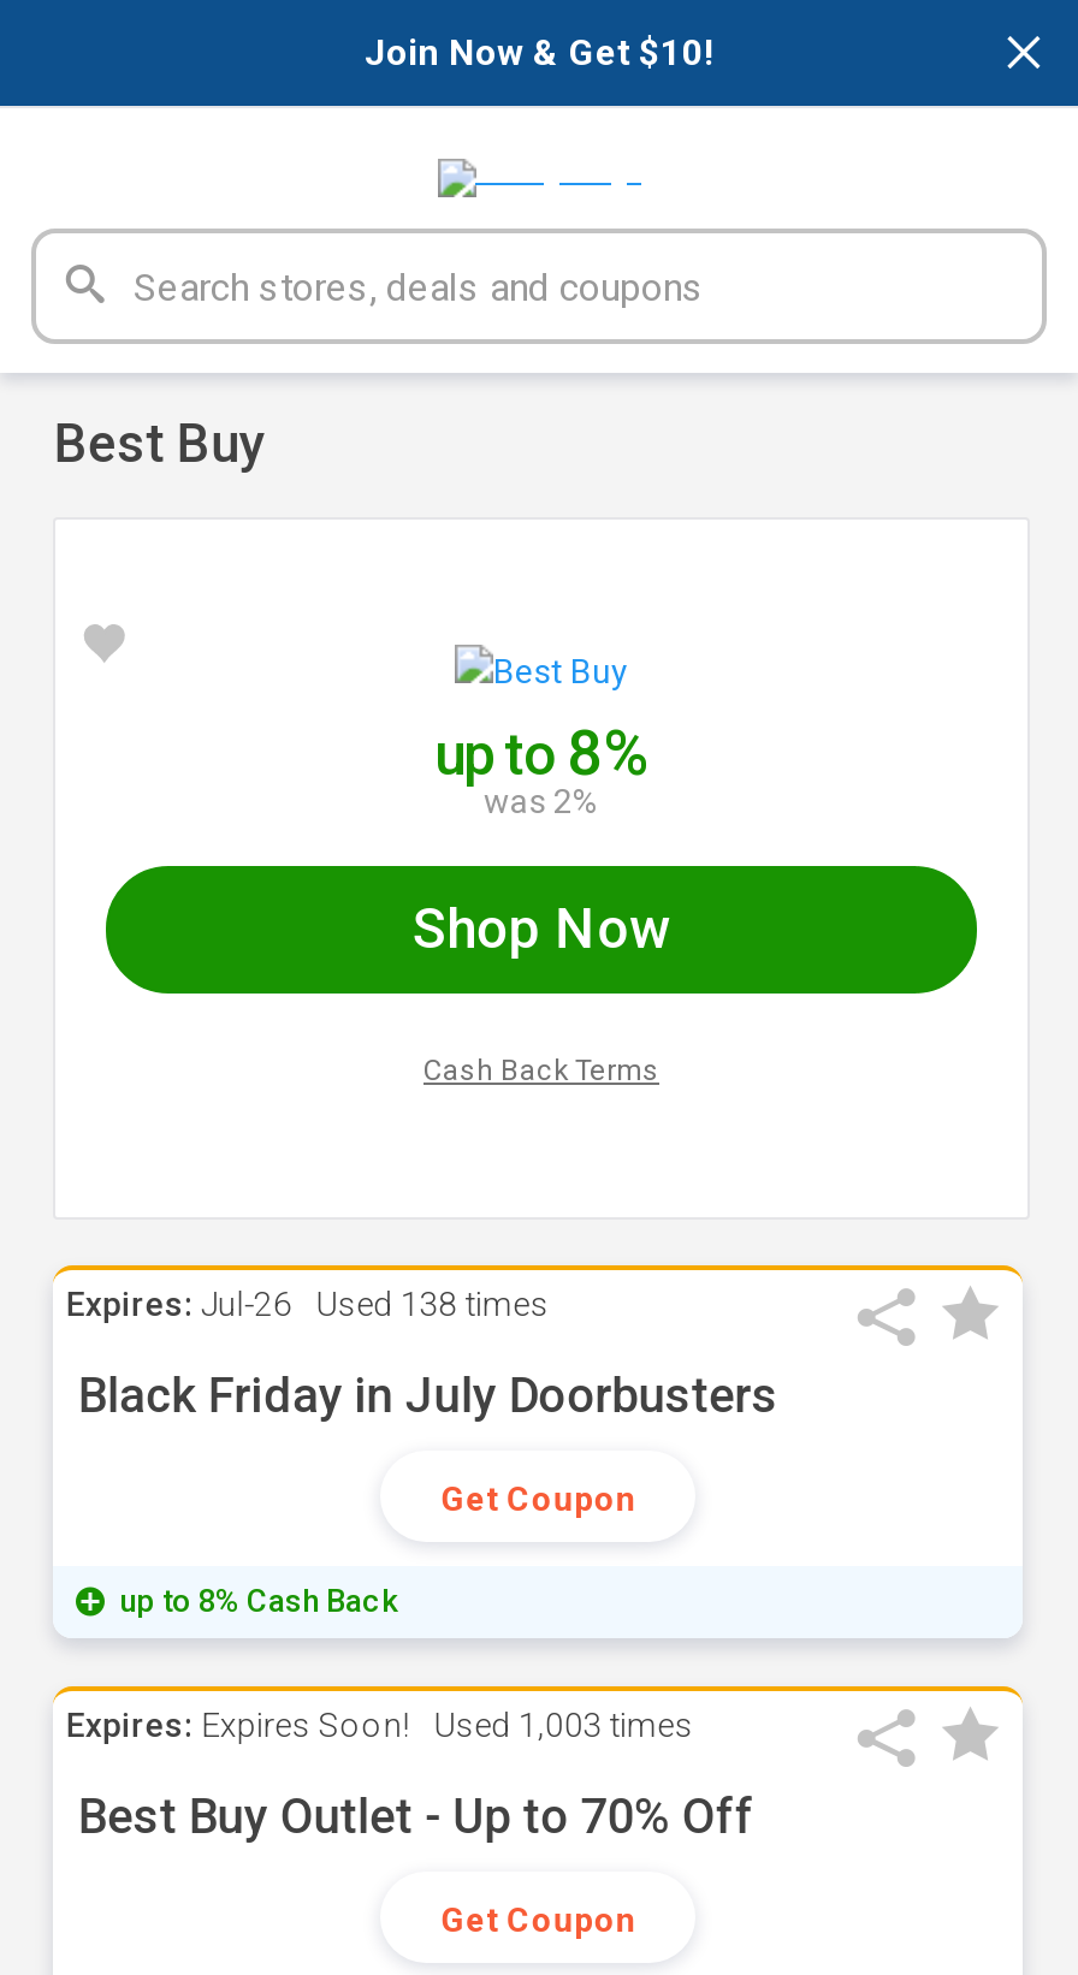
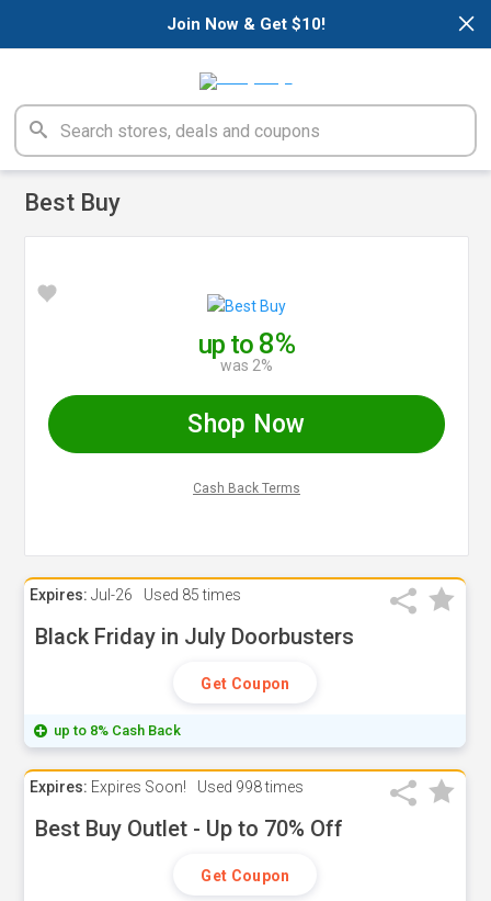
- Expires: Jul-26 Used 138 times
+ Expires: Jul-26 Used 85 times

- Expires: Expires Soon! Used 1,003 times
+ Expires: Expires Soon! Used 998 times
